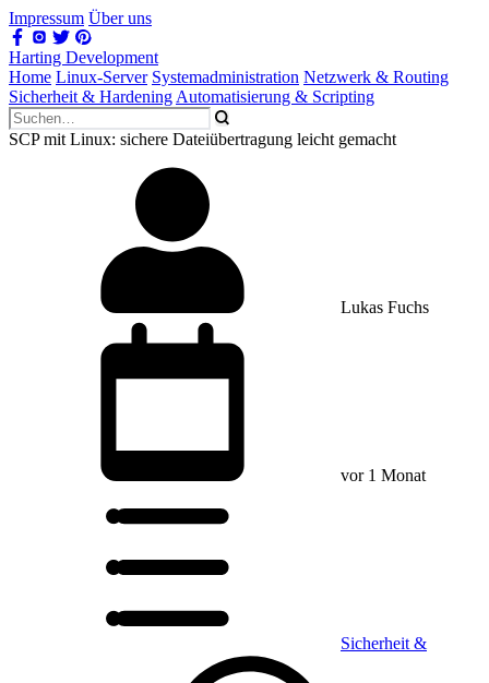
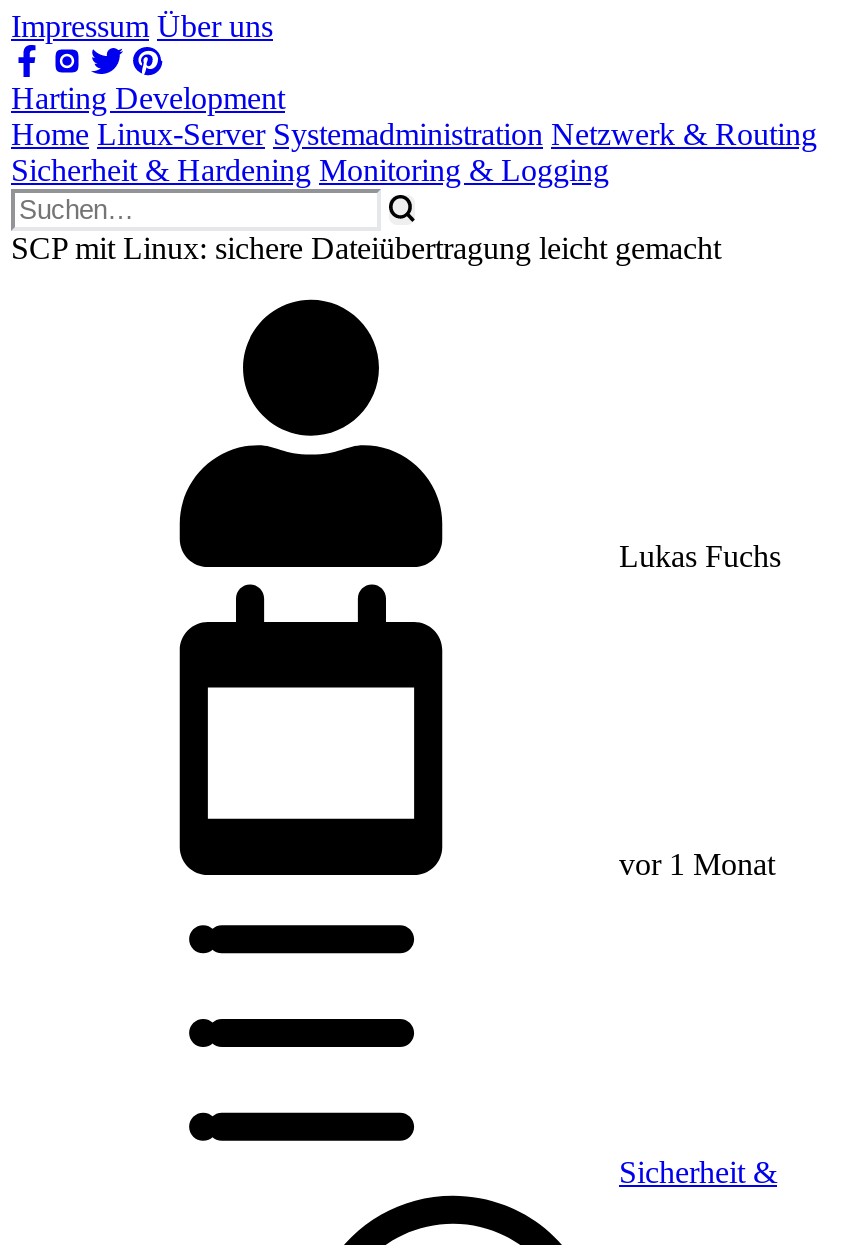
- Sicherheit & Hardening Automatisierung & Scripting
+ Sicherheit & Hardening Monitoring & Logging
